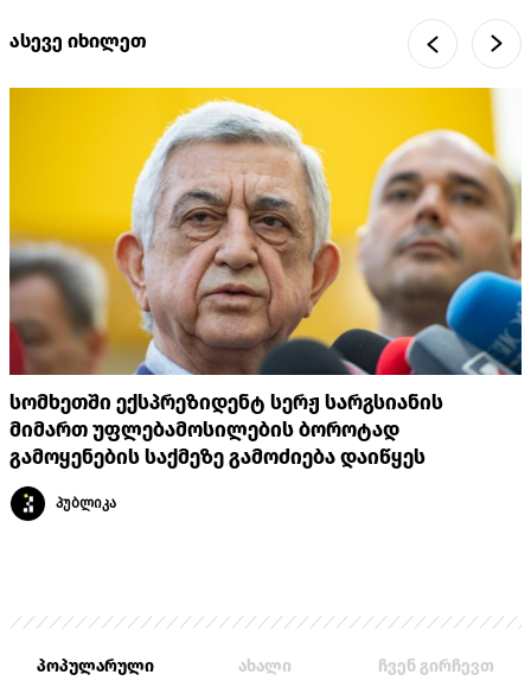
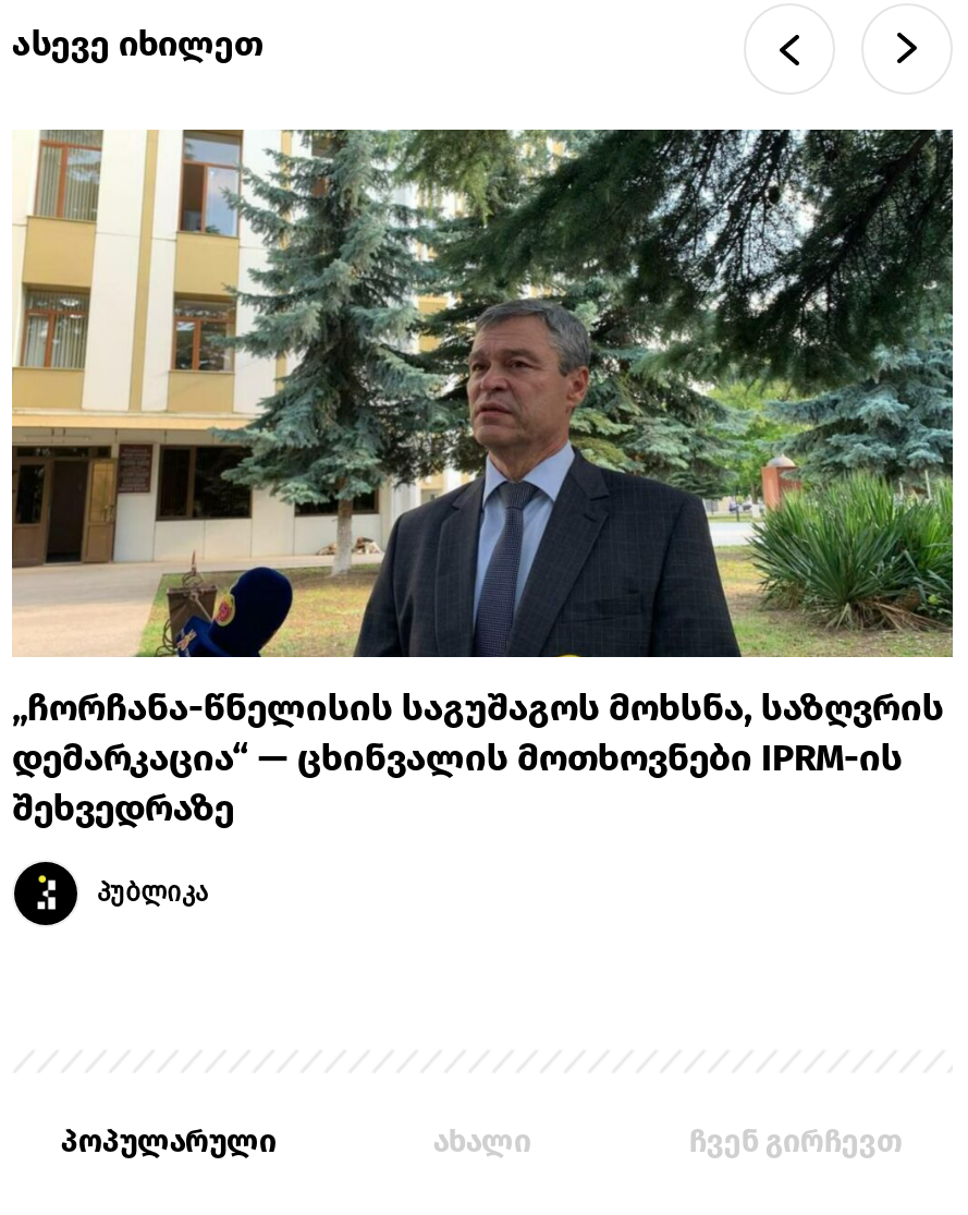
- [image]
- სომხეთში ექსპრეზიდენტ სერჟ სარგსიანის
- მიმართ უფლებამოსილების ბოროტად
- გამოყენების საქმეზე გამოძიება დაიწყეს
+ [image]
+ „ჩორჩანა-წნელისის საგუშაგოს მოხსნა, საზღვრის
+ დემარკაცია“ — ცხინვალის მოთხოვნები IPRM-ის
+ შეხვედრაზე
